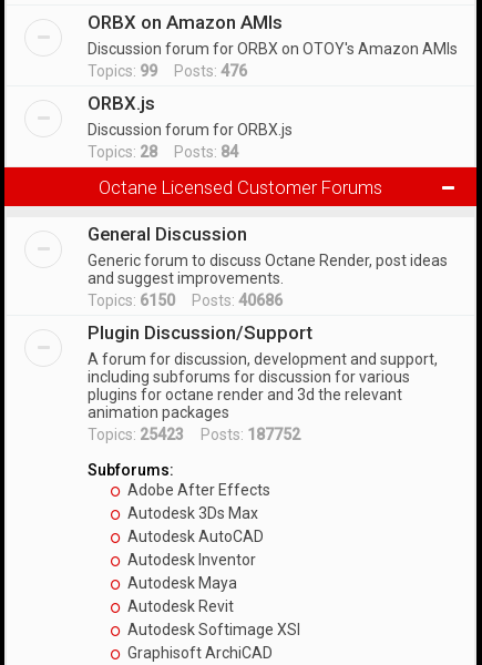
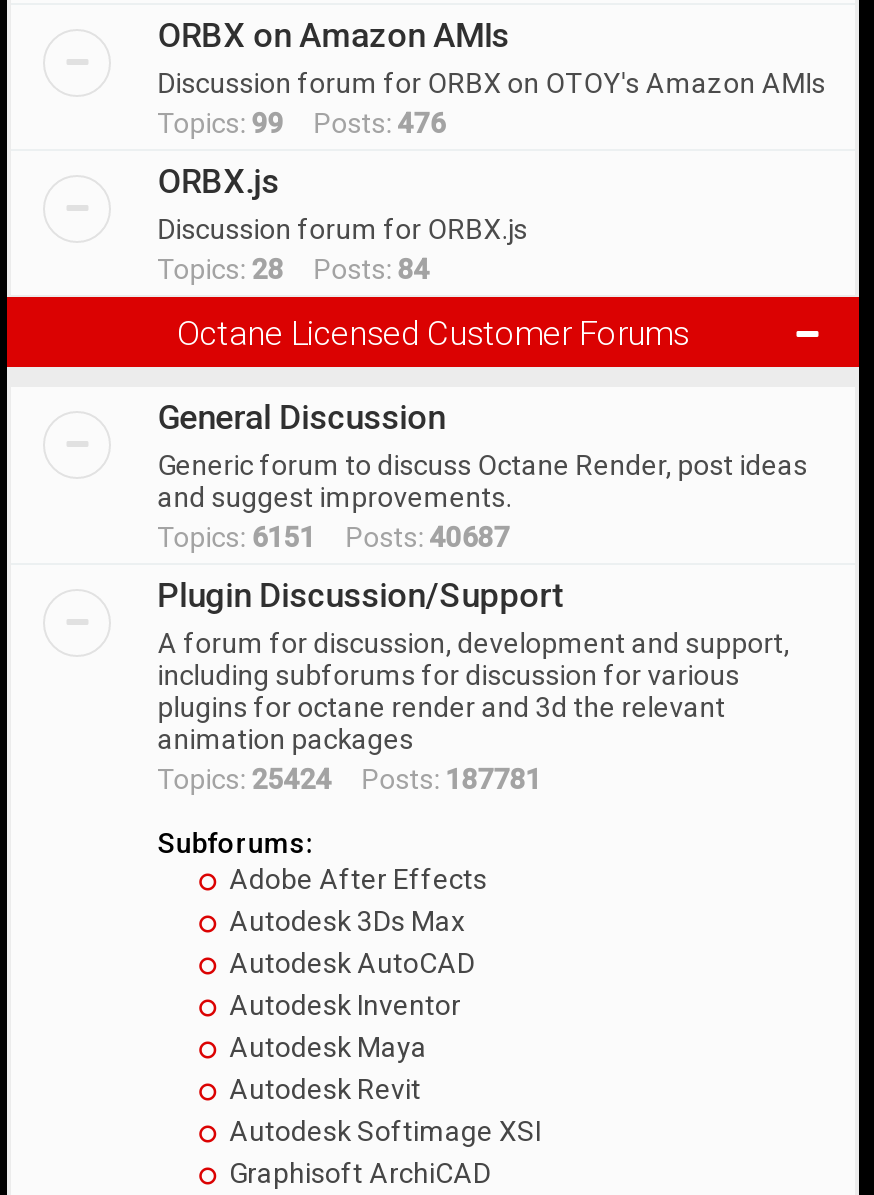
- Topics: 6150 Posts: 40686
+ Topics: 6151 Posts: 40687

- Topics: 25423 Posts: 187752
+ Topics: 25424 Posts: 187781
